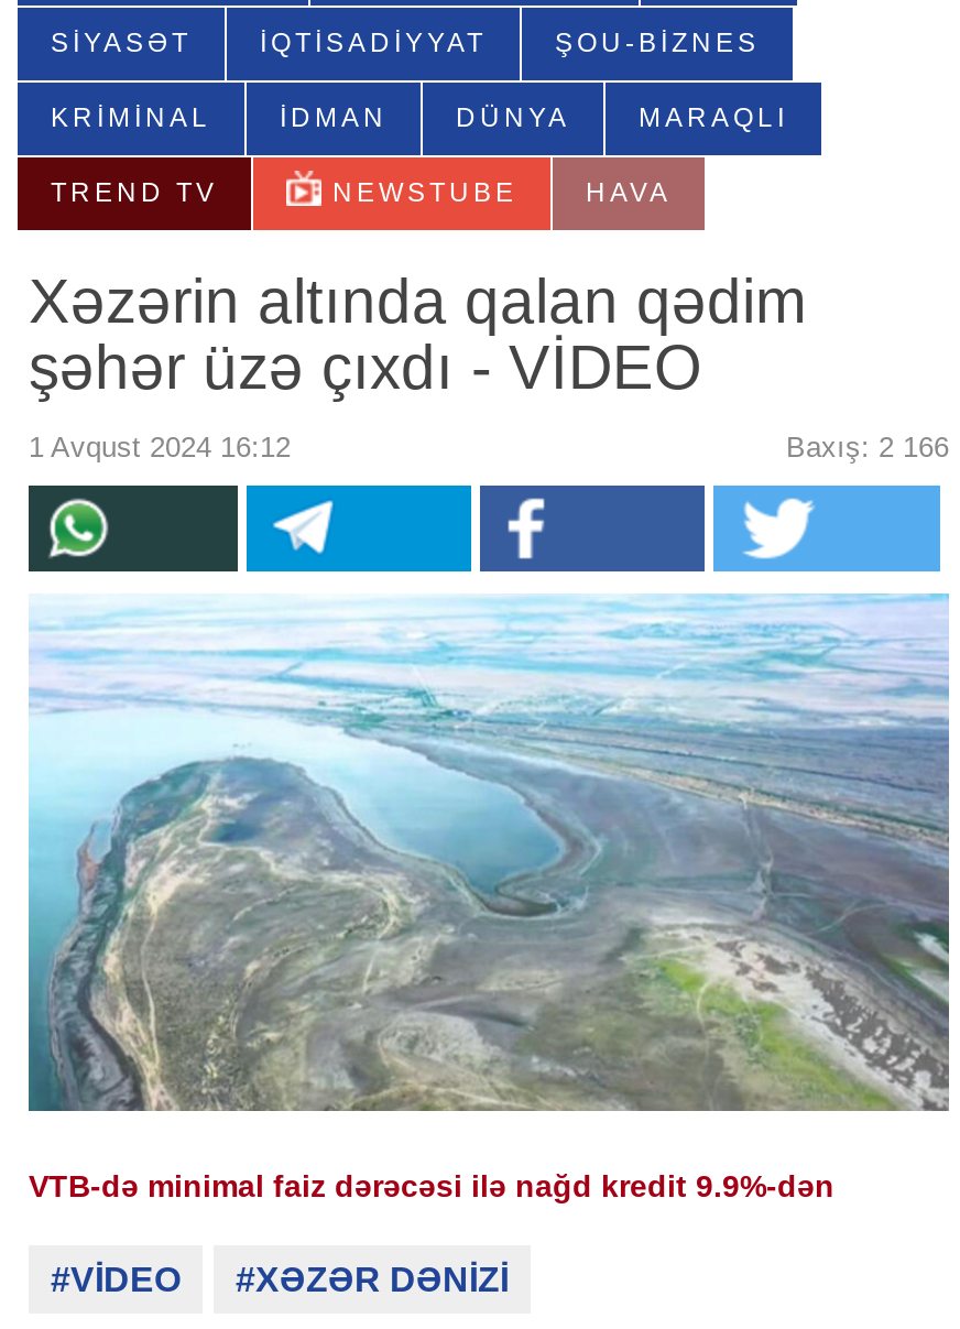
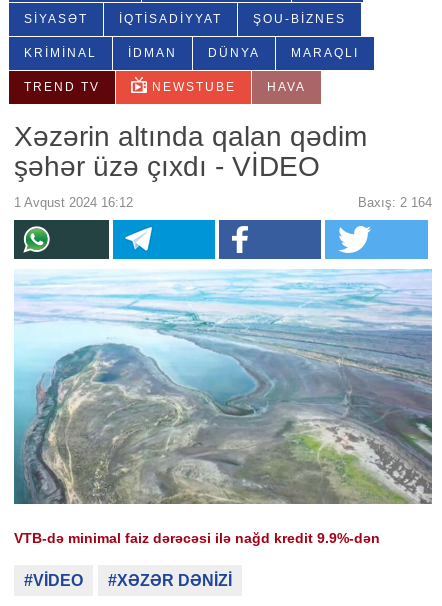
- Baxış: 2 166
+ Baxış: 2 164
